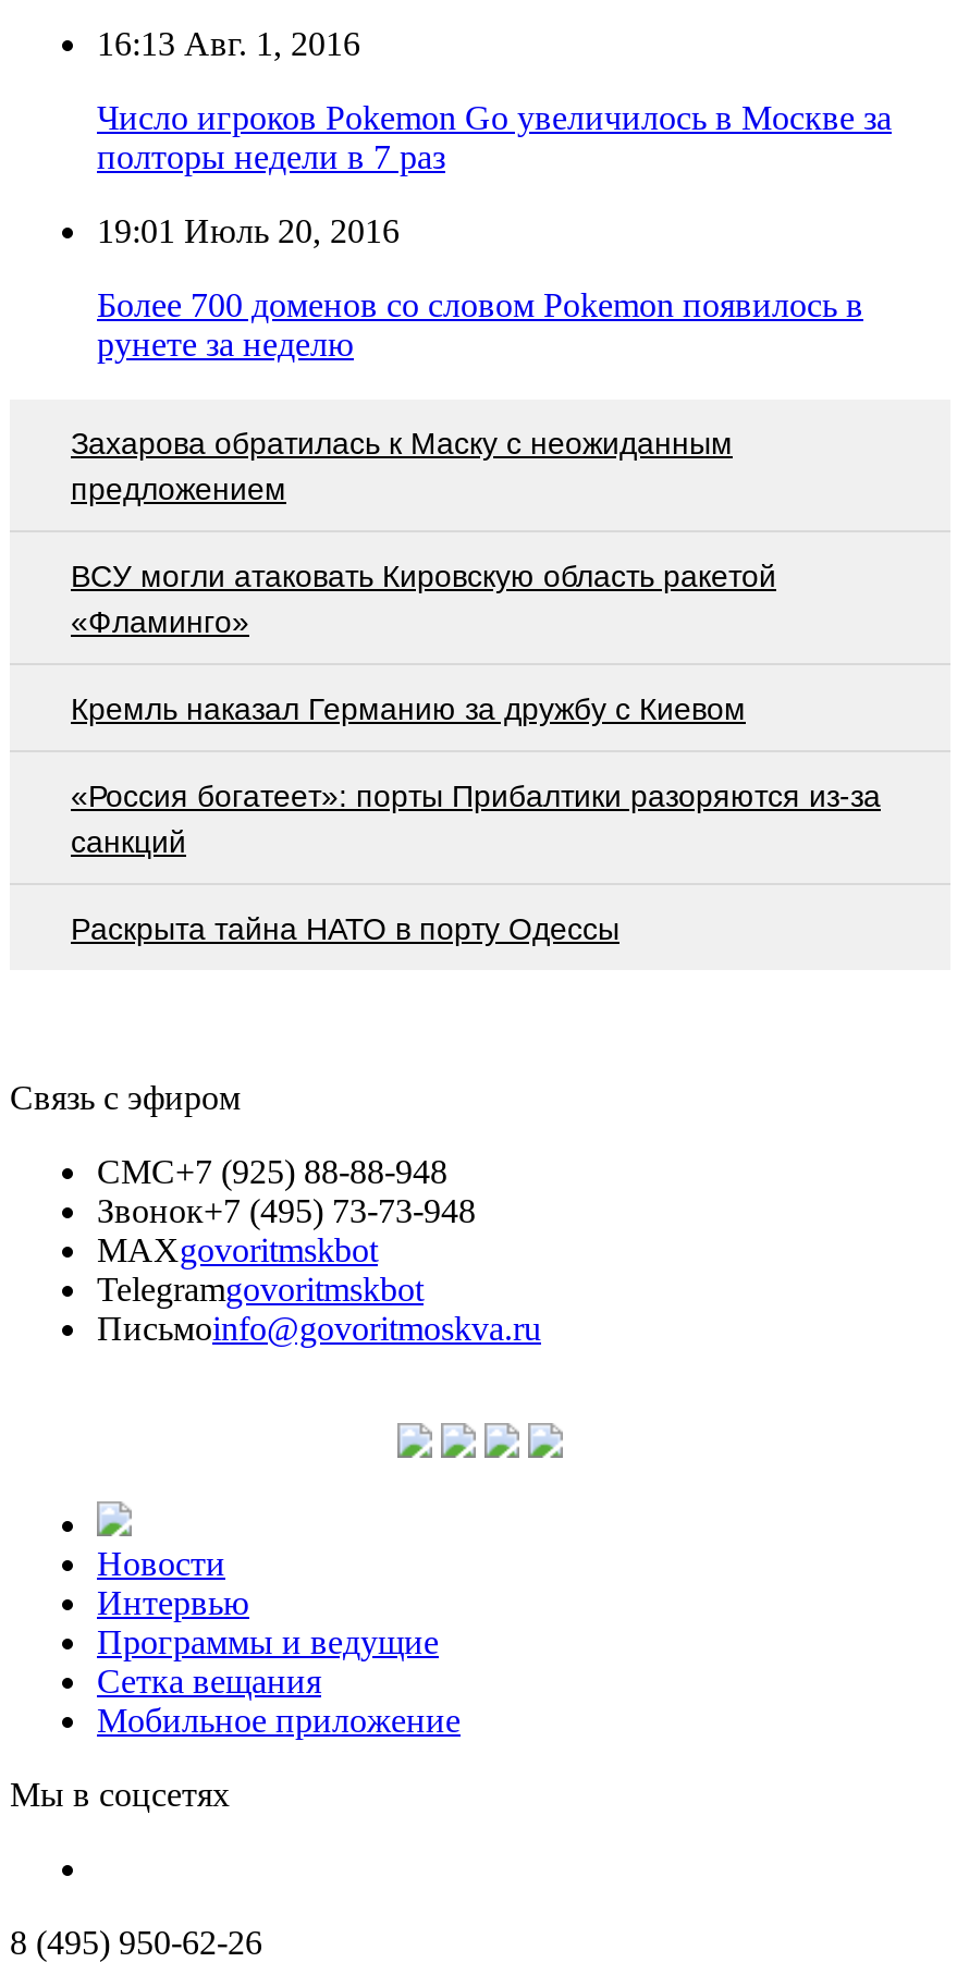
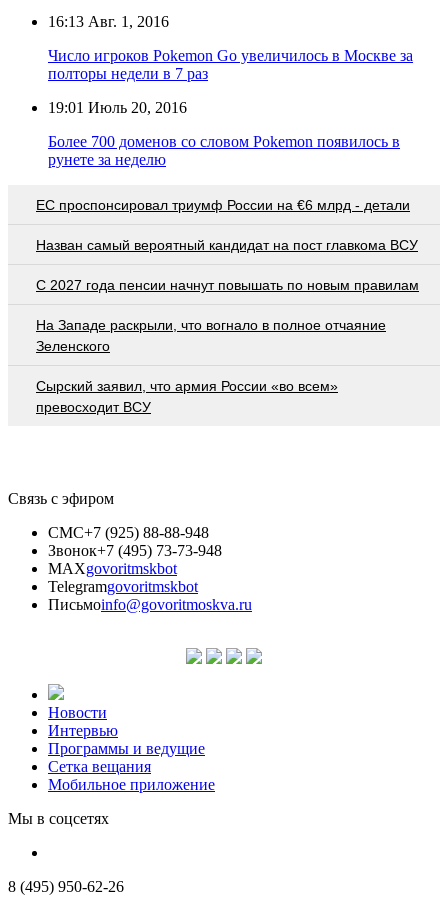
- Захарова обратилась к Маску с неожиданным
- предложением
+ EC проспонсировал триумф России на €6 млрд - детали

- ВСУ могли атаковать Кировскую область ракетой
- «Фламинго»
+ Назван самый вероятный кандидат на пост главкома ВСУ

- Кремль наказал Германию за дружбу с Киевом
+ С 2027 года пенсии начнут повышать по новым правилам

- «Россия богатеет»: порты Прибалтики разоряются из-за
- санкций
+ На Западе раскрыли, что вогнало в полное отчаяние
+ Зеленского

- Раскрыта тайна НАТО в порту Одессы
+ Сырский заявил, что армия России «во всем»
+ превосходит ВСУ
